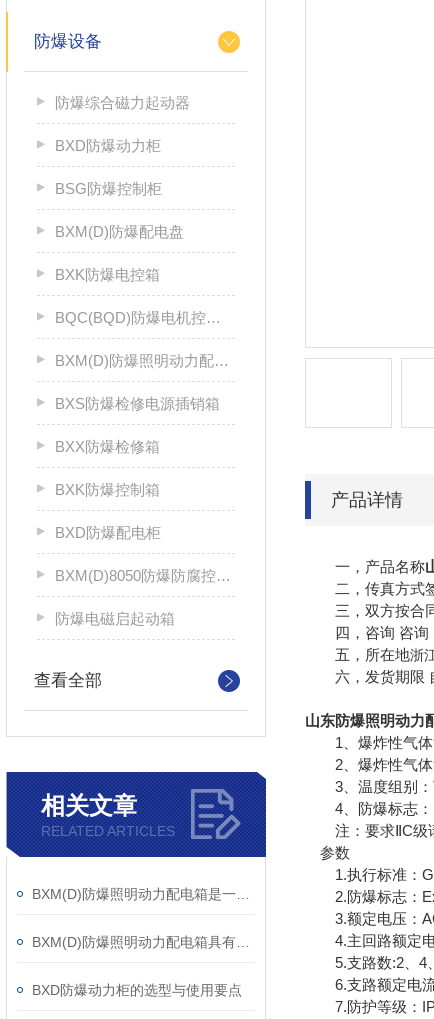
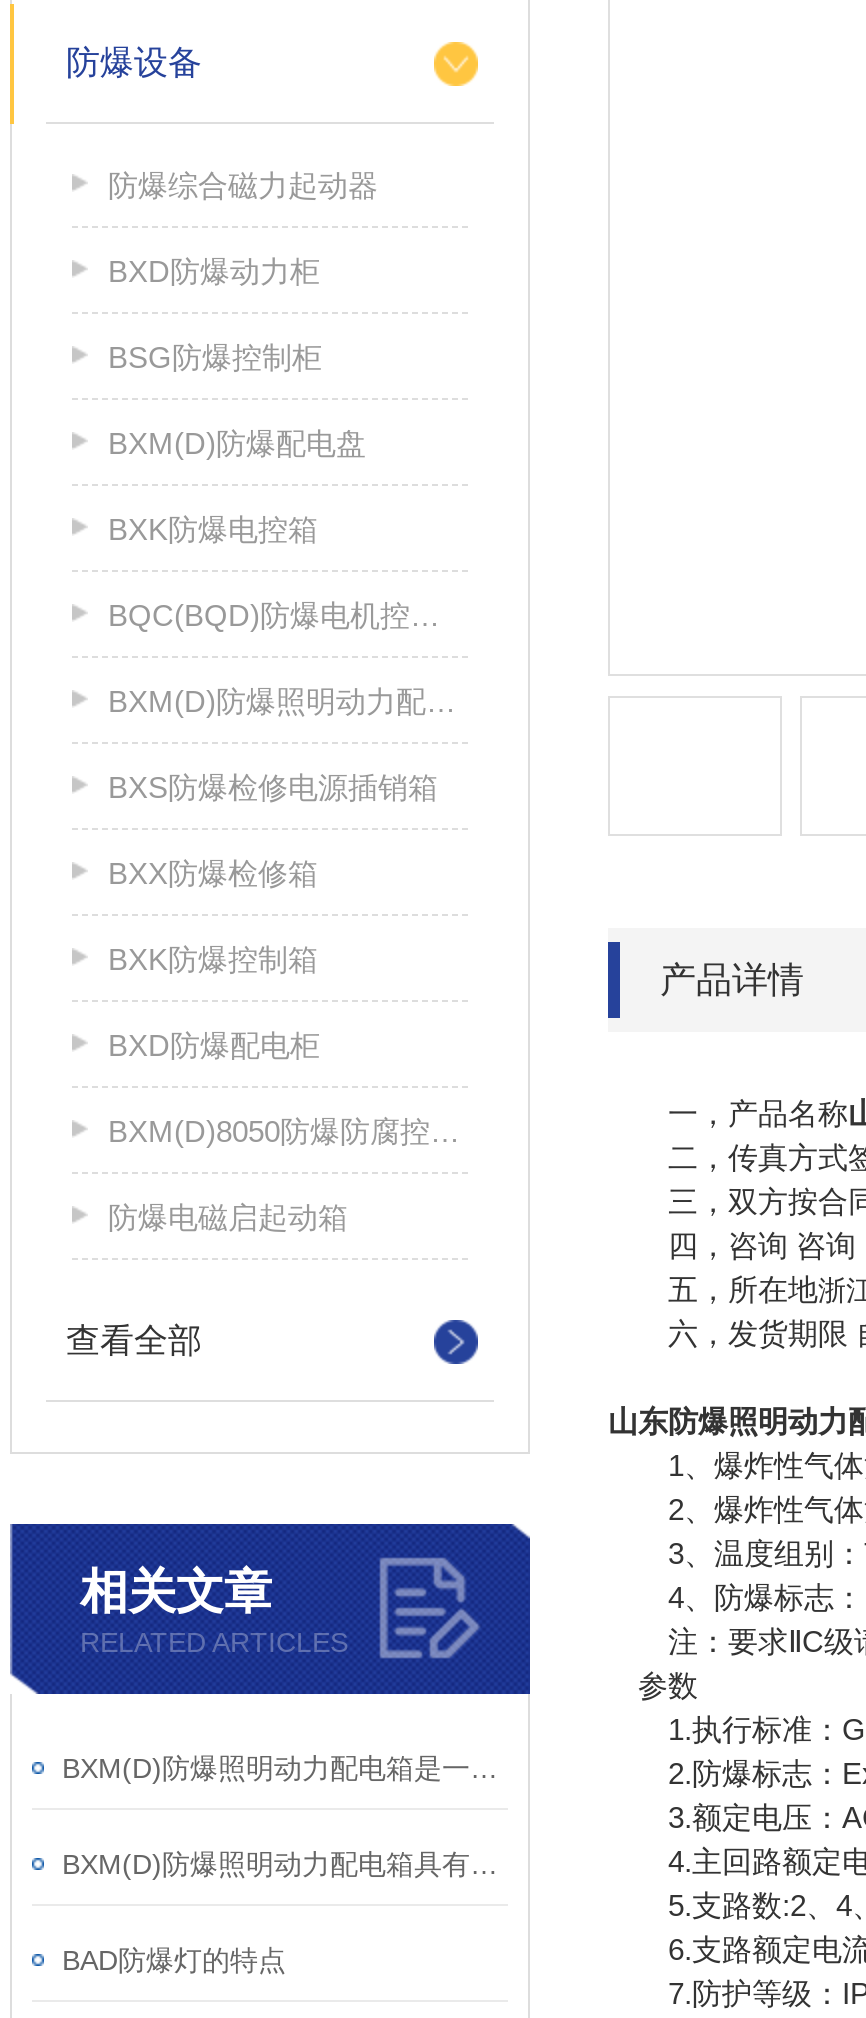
- BXD防爆动力柜的选型与使用要点
+ BAD防爆灯的特点
